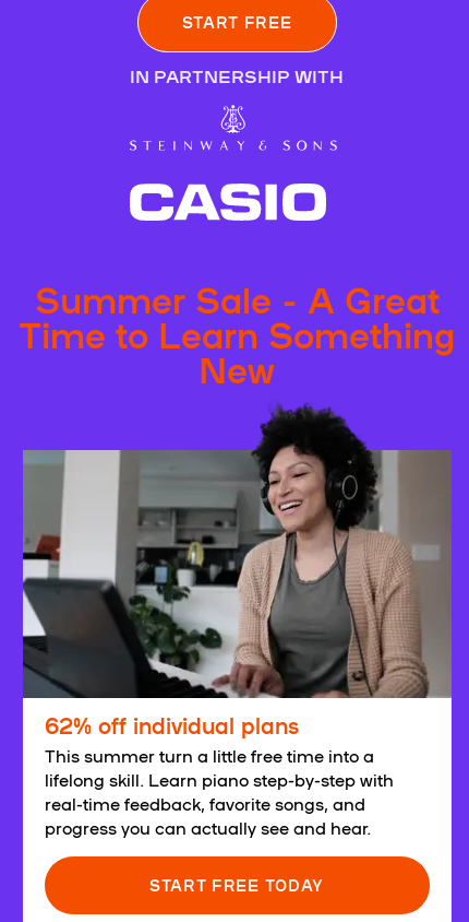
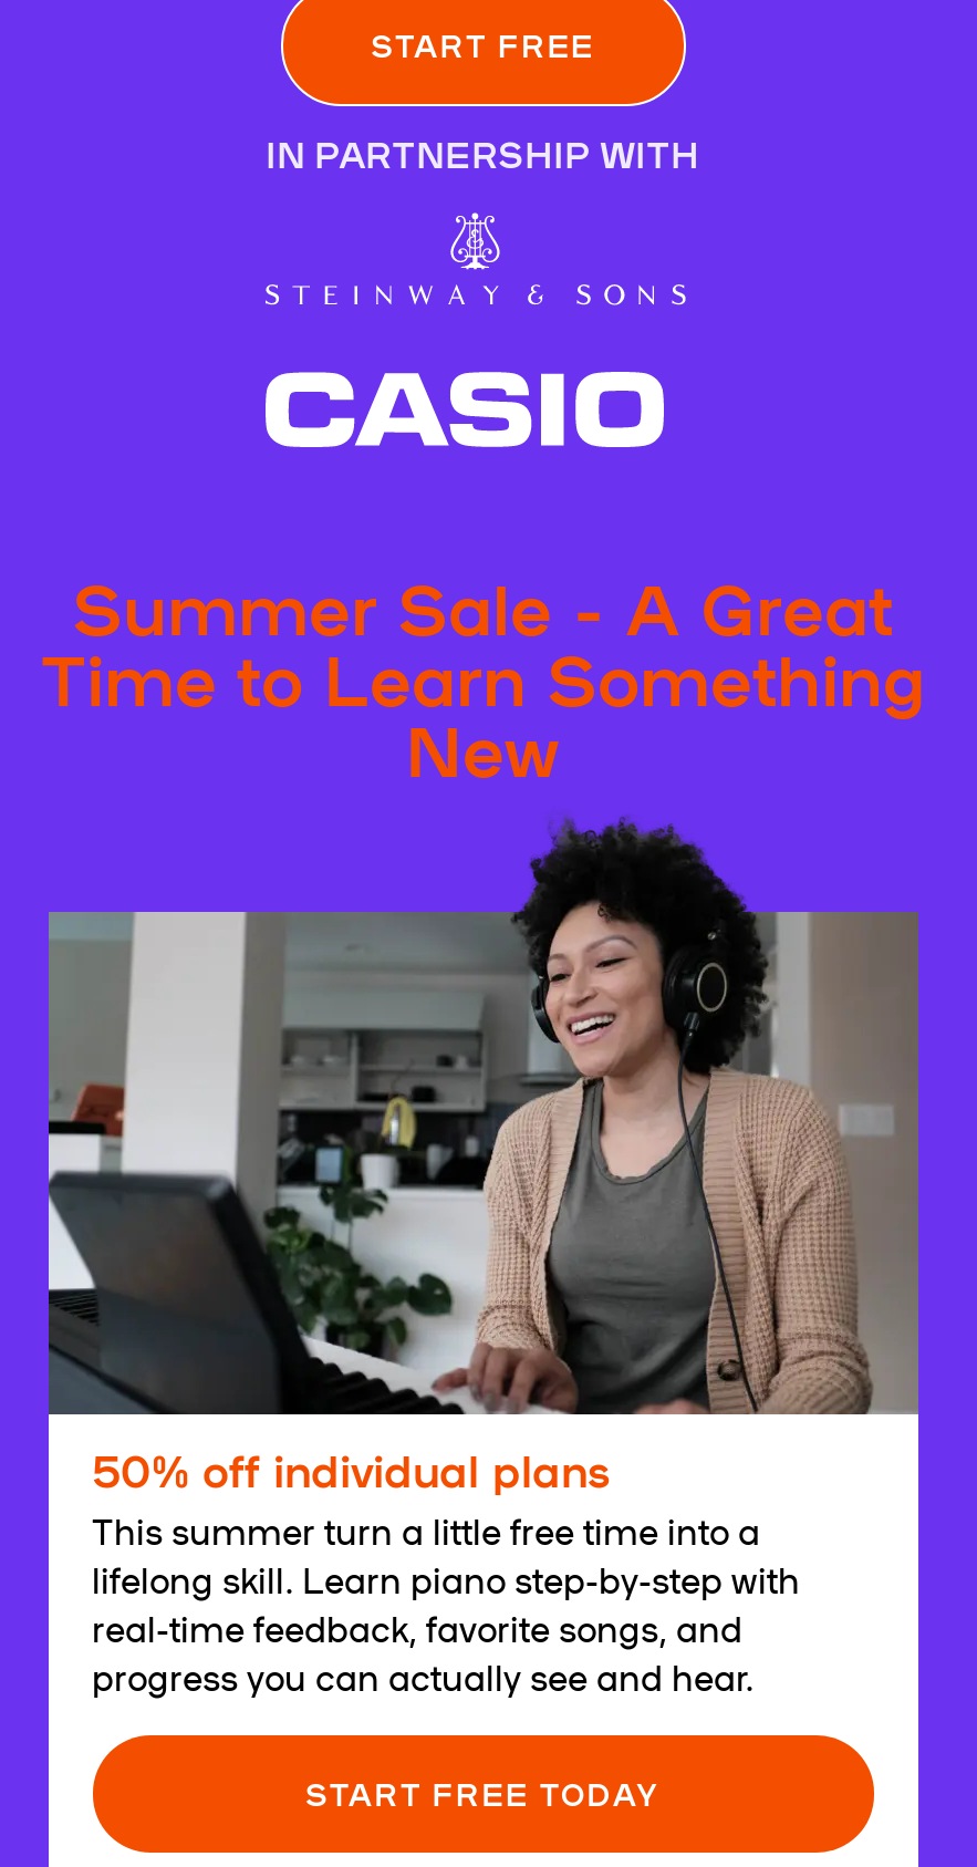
- 62% off individual plans
+ 50% off individual plans
